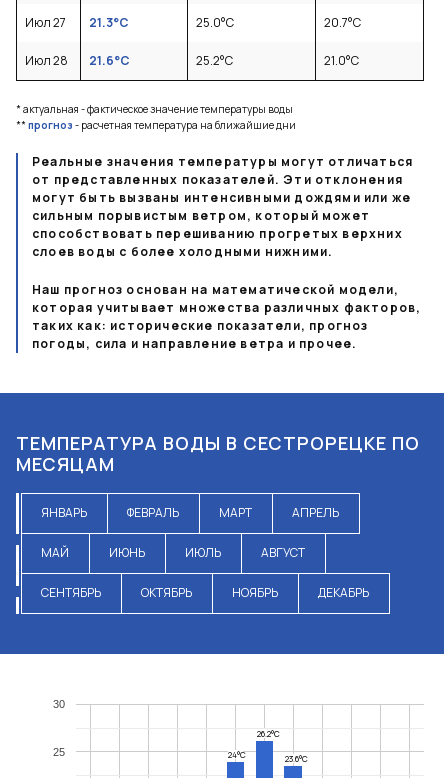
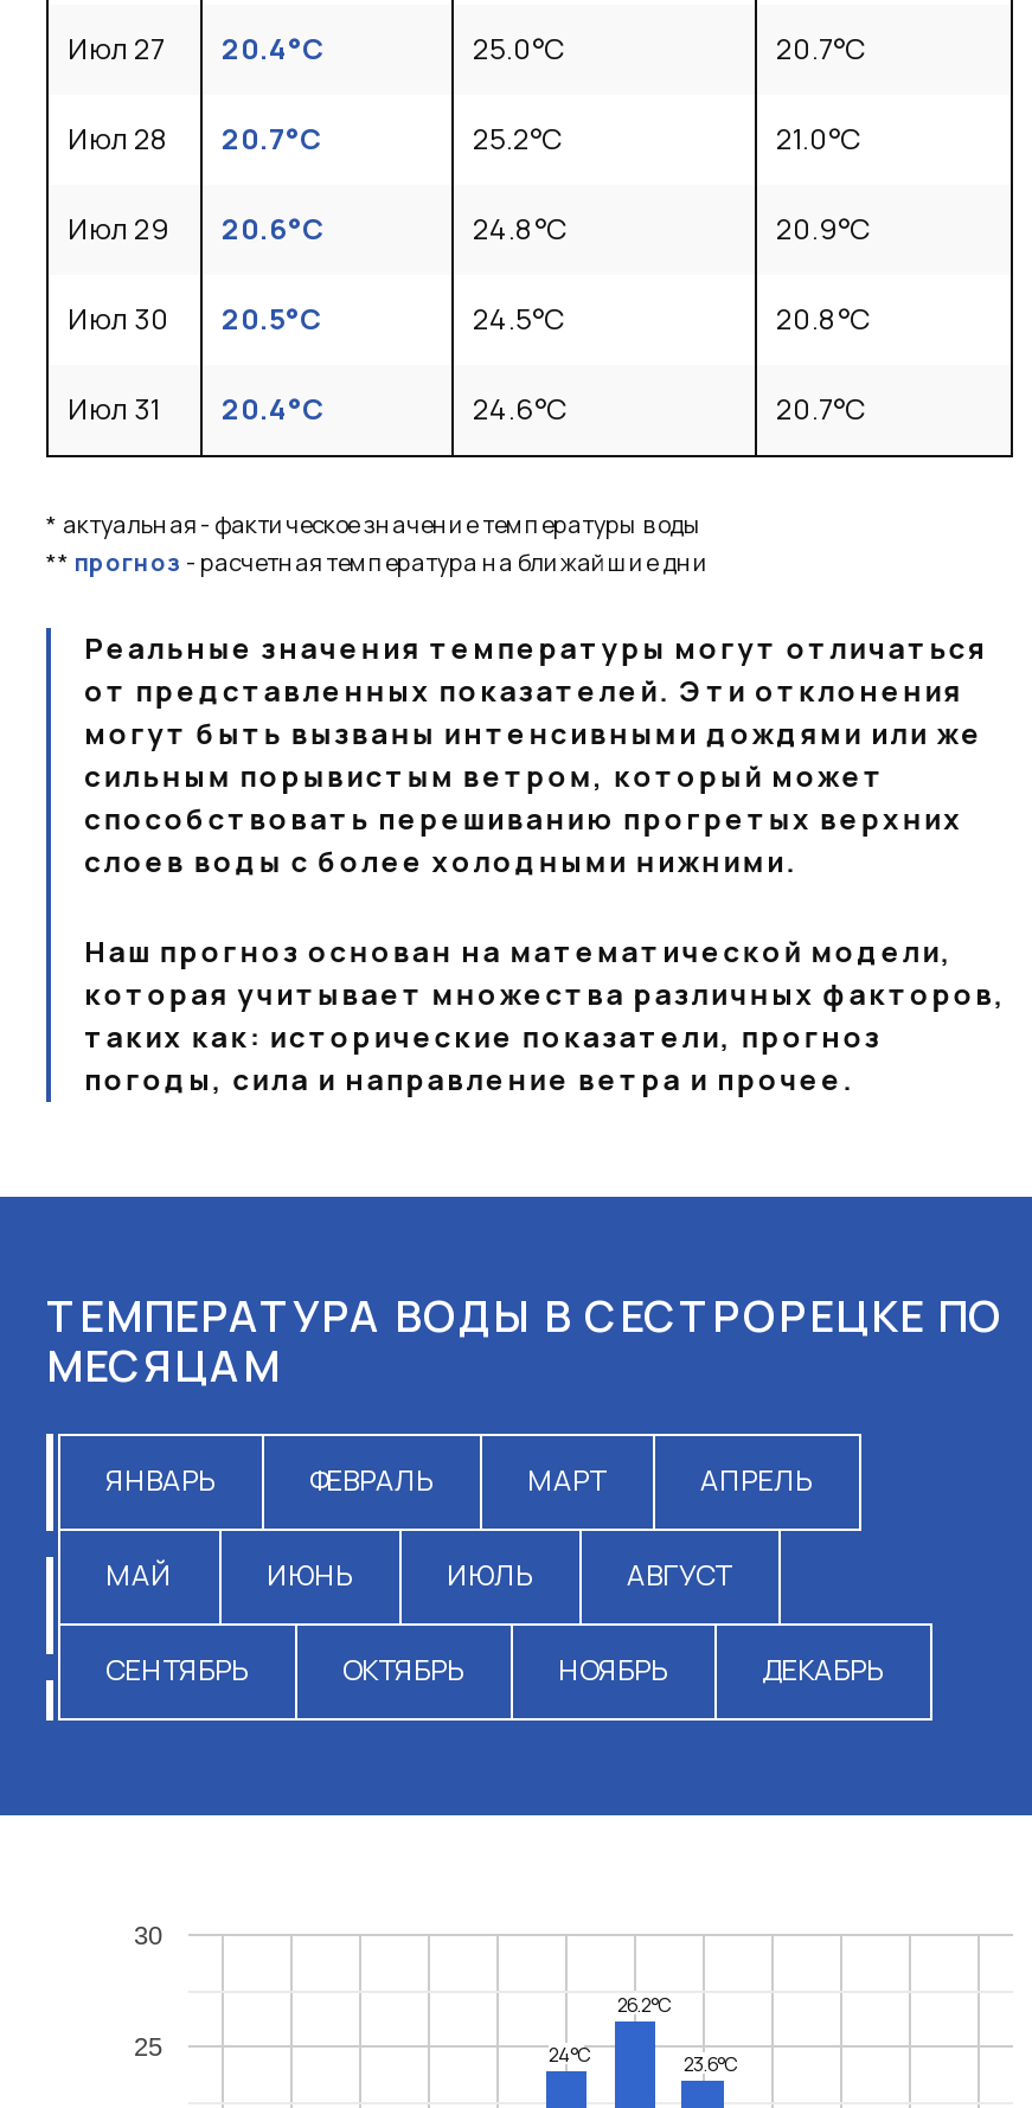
- Июл 27 21.3°C
+ Июл 27 20.4°C

- Июл 28 21.6°C
+ Июл 28 20.7°C

+ Июл 29
+ 20.6°C
+ 24.8°C
+ 20.9°C
+ Июл 30
+ 20.5°C
+ 24.5°C
+ 20.8°C
+ Июл 31
+ 20.4°C
+ 24.6°C
+ 20.7°C
